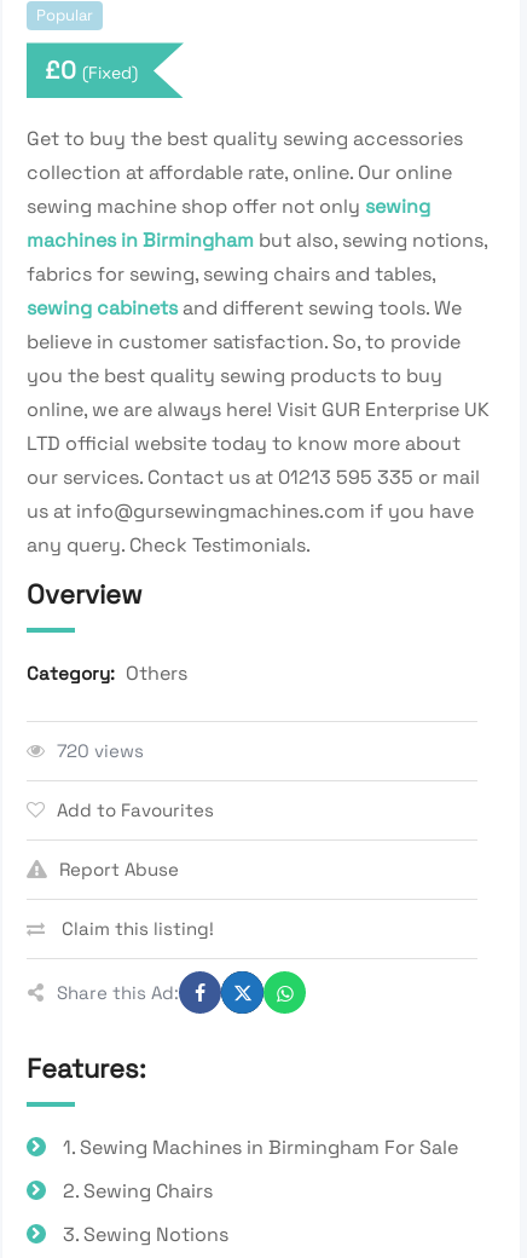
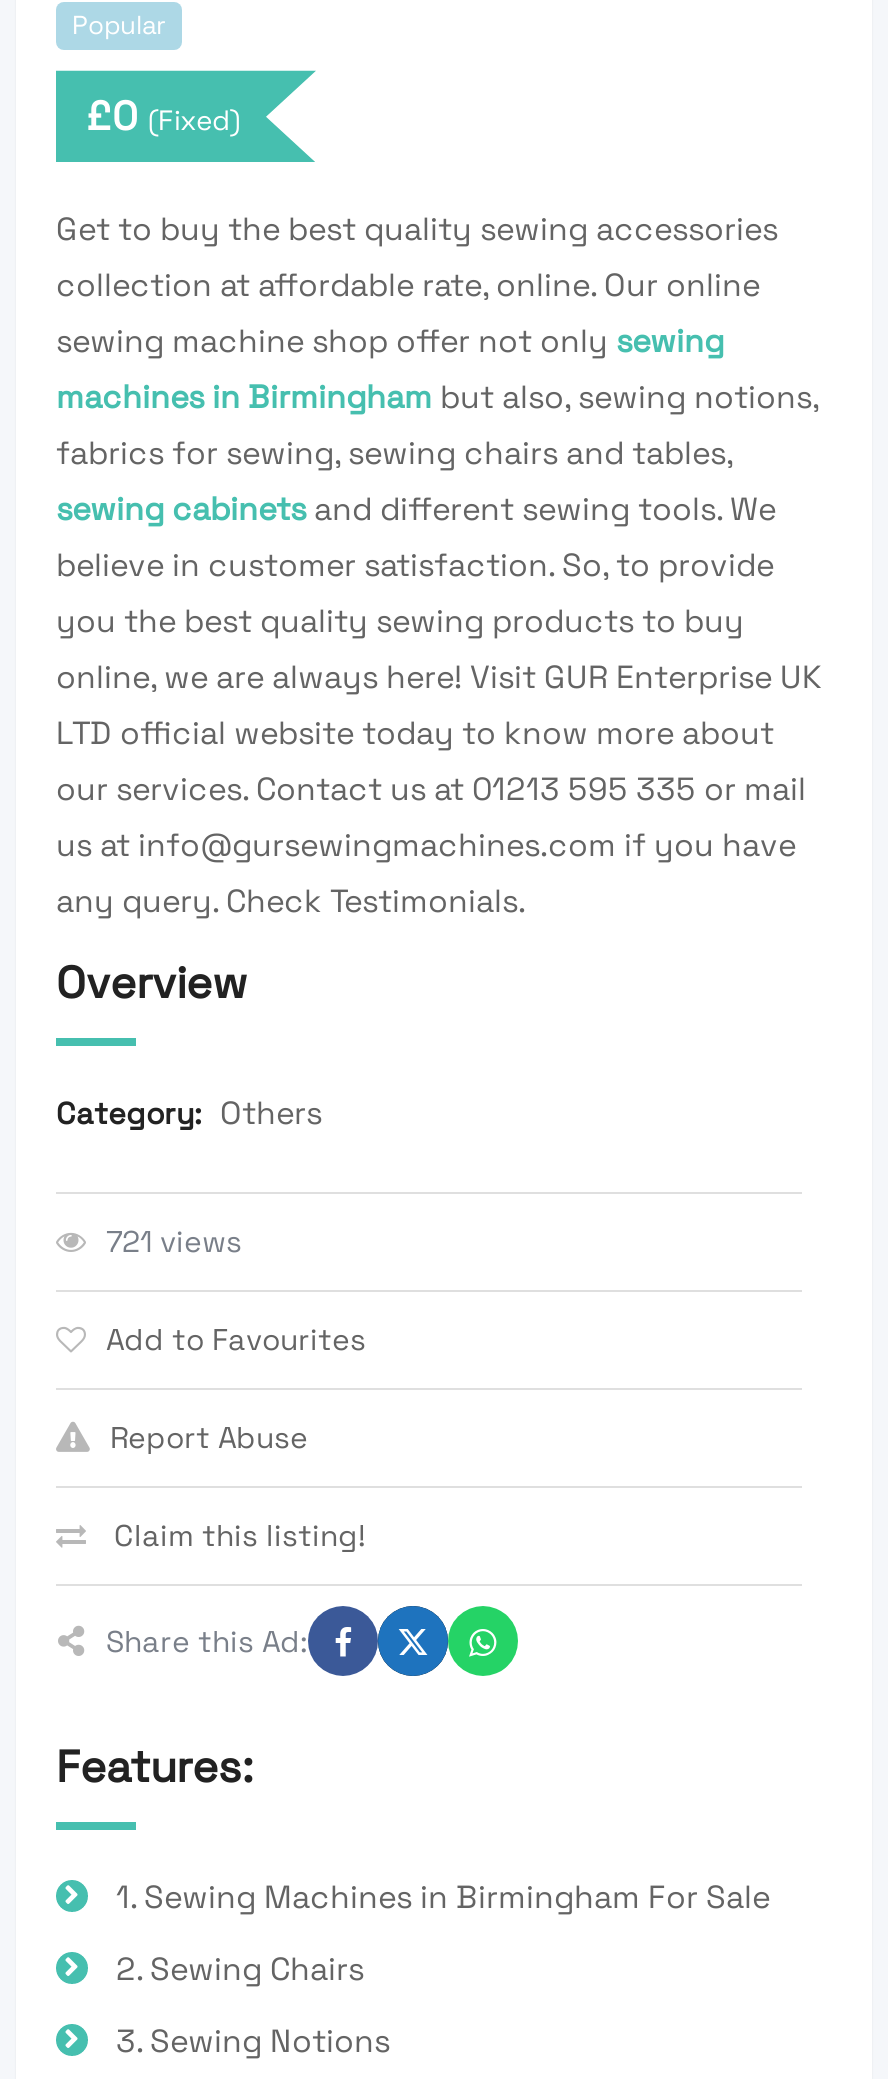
- 720 views
+ 721 views
